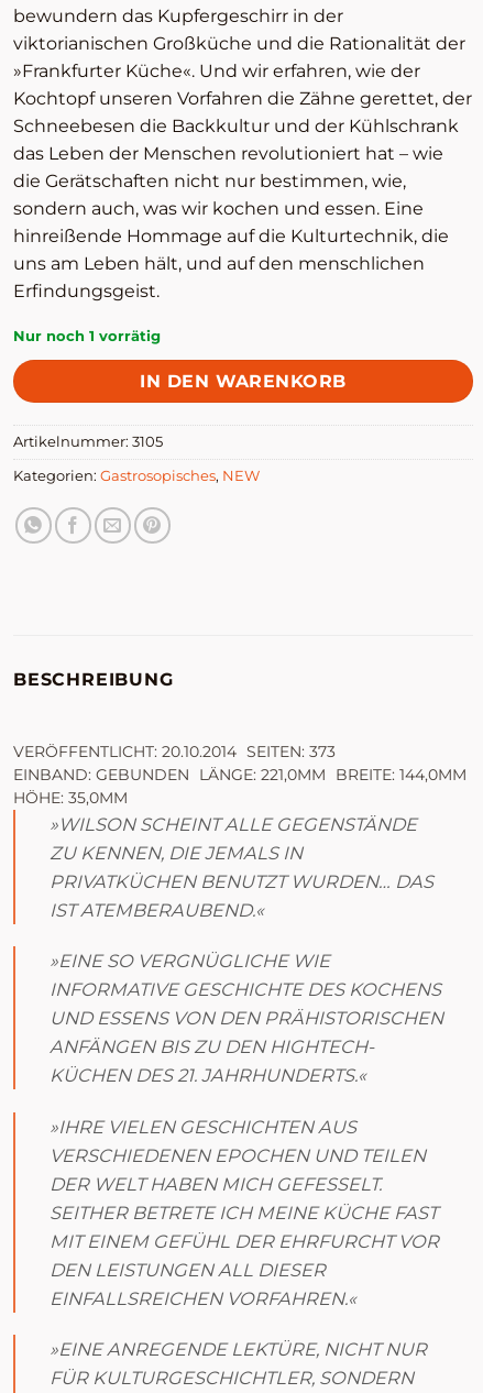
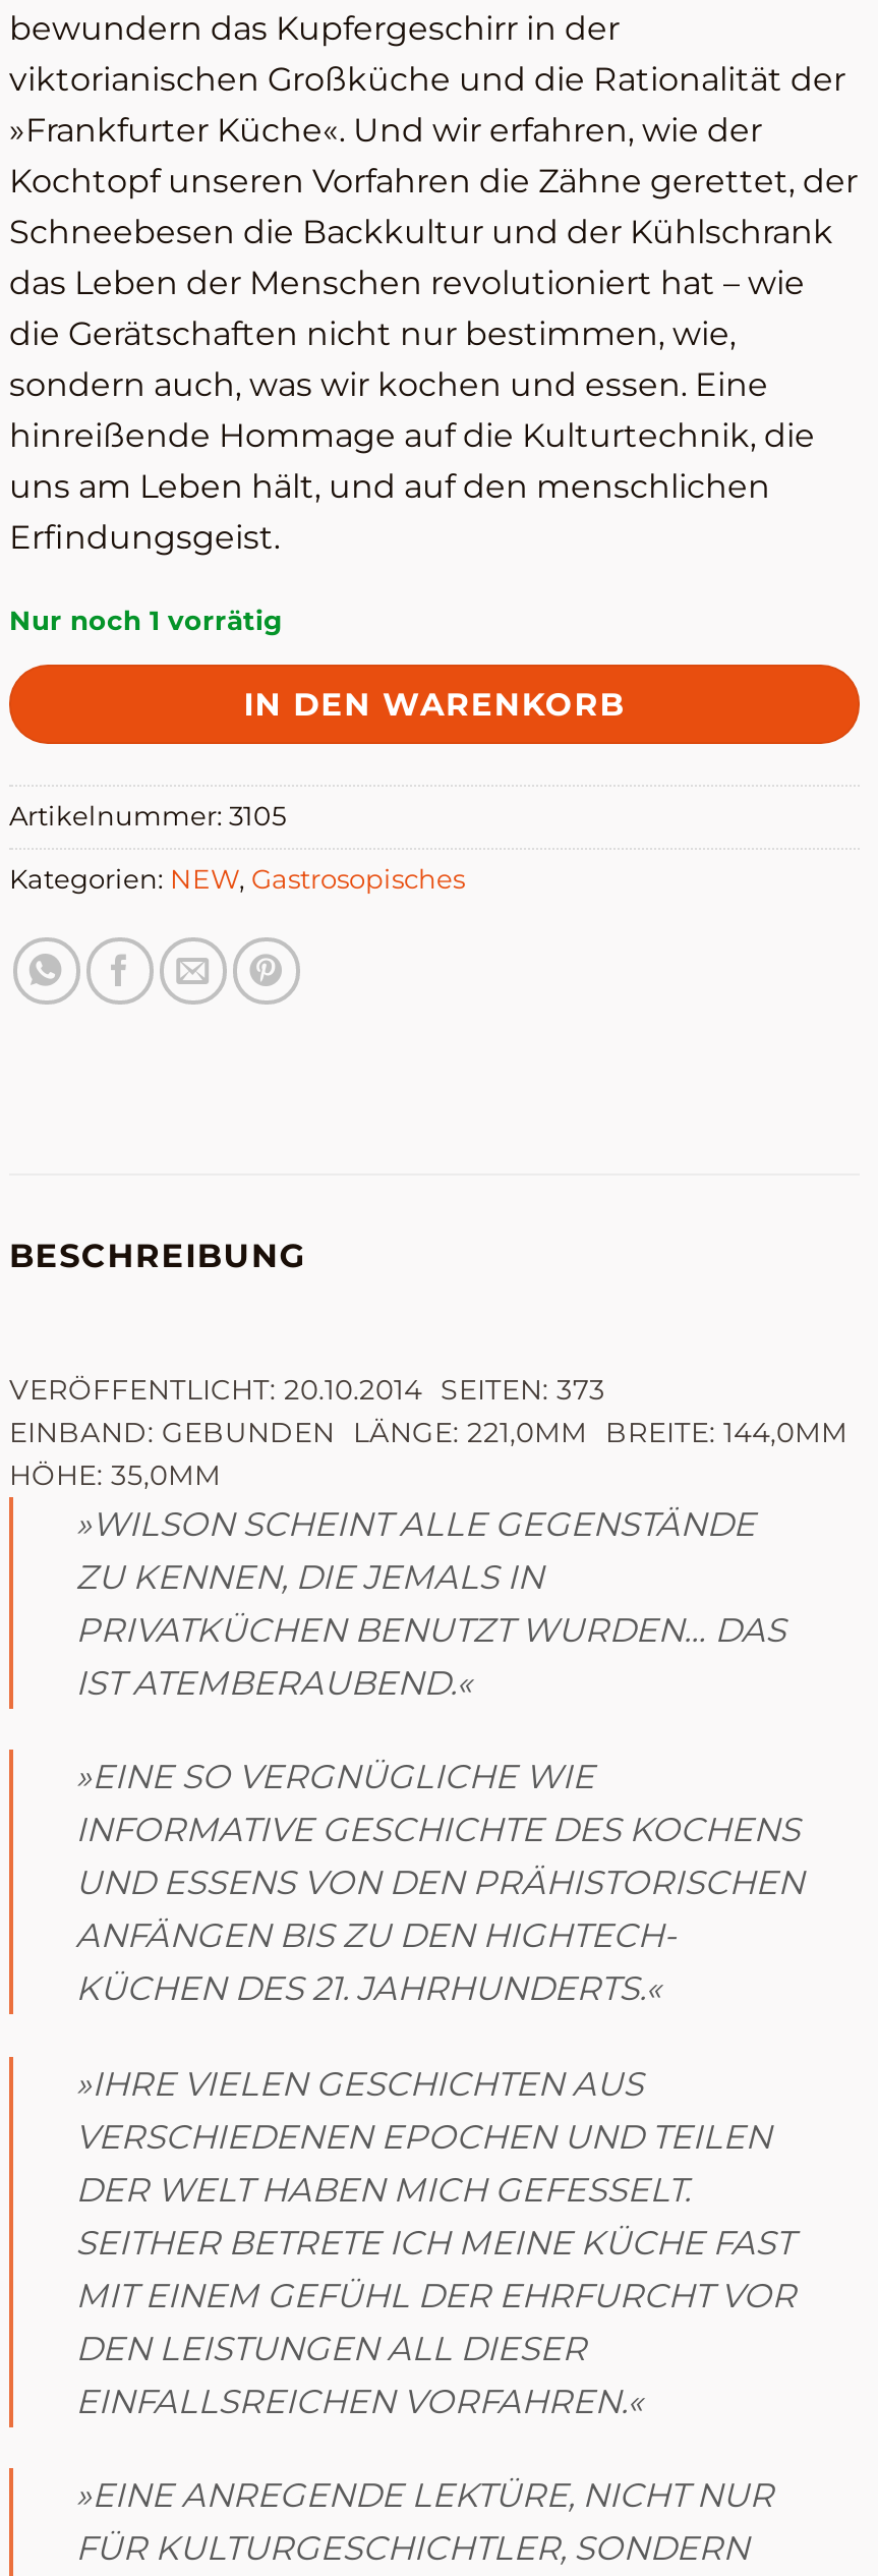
- Kategorien: Gastrosopisches, NEW
+ Kategorien: NEW, Gastrosopisches
